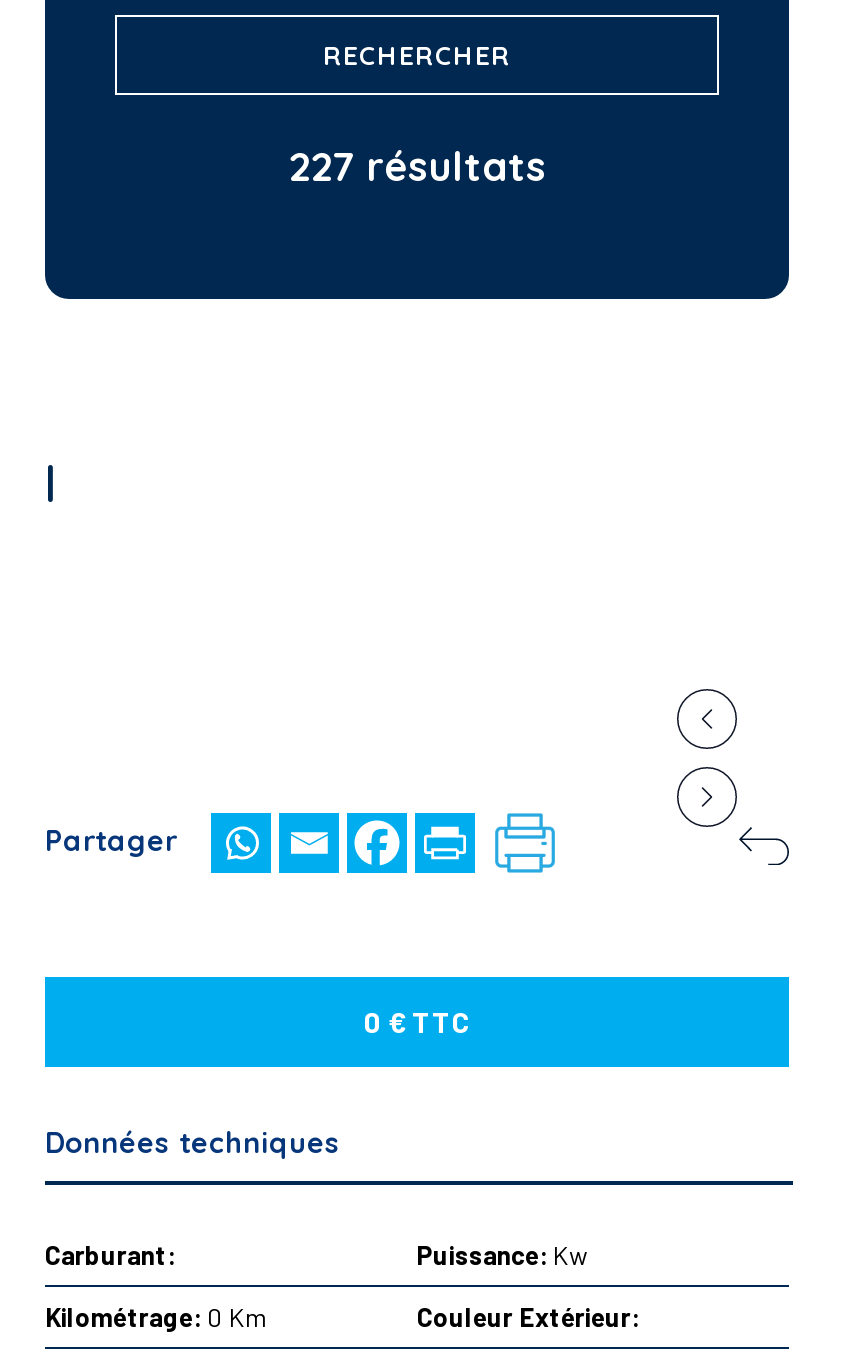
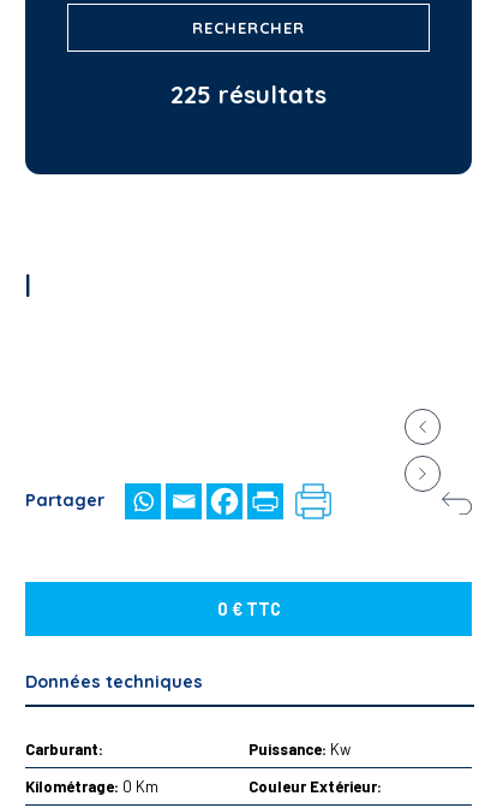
- 227 résultats
+ 225 résultats
